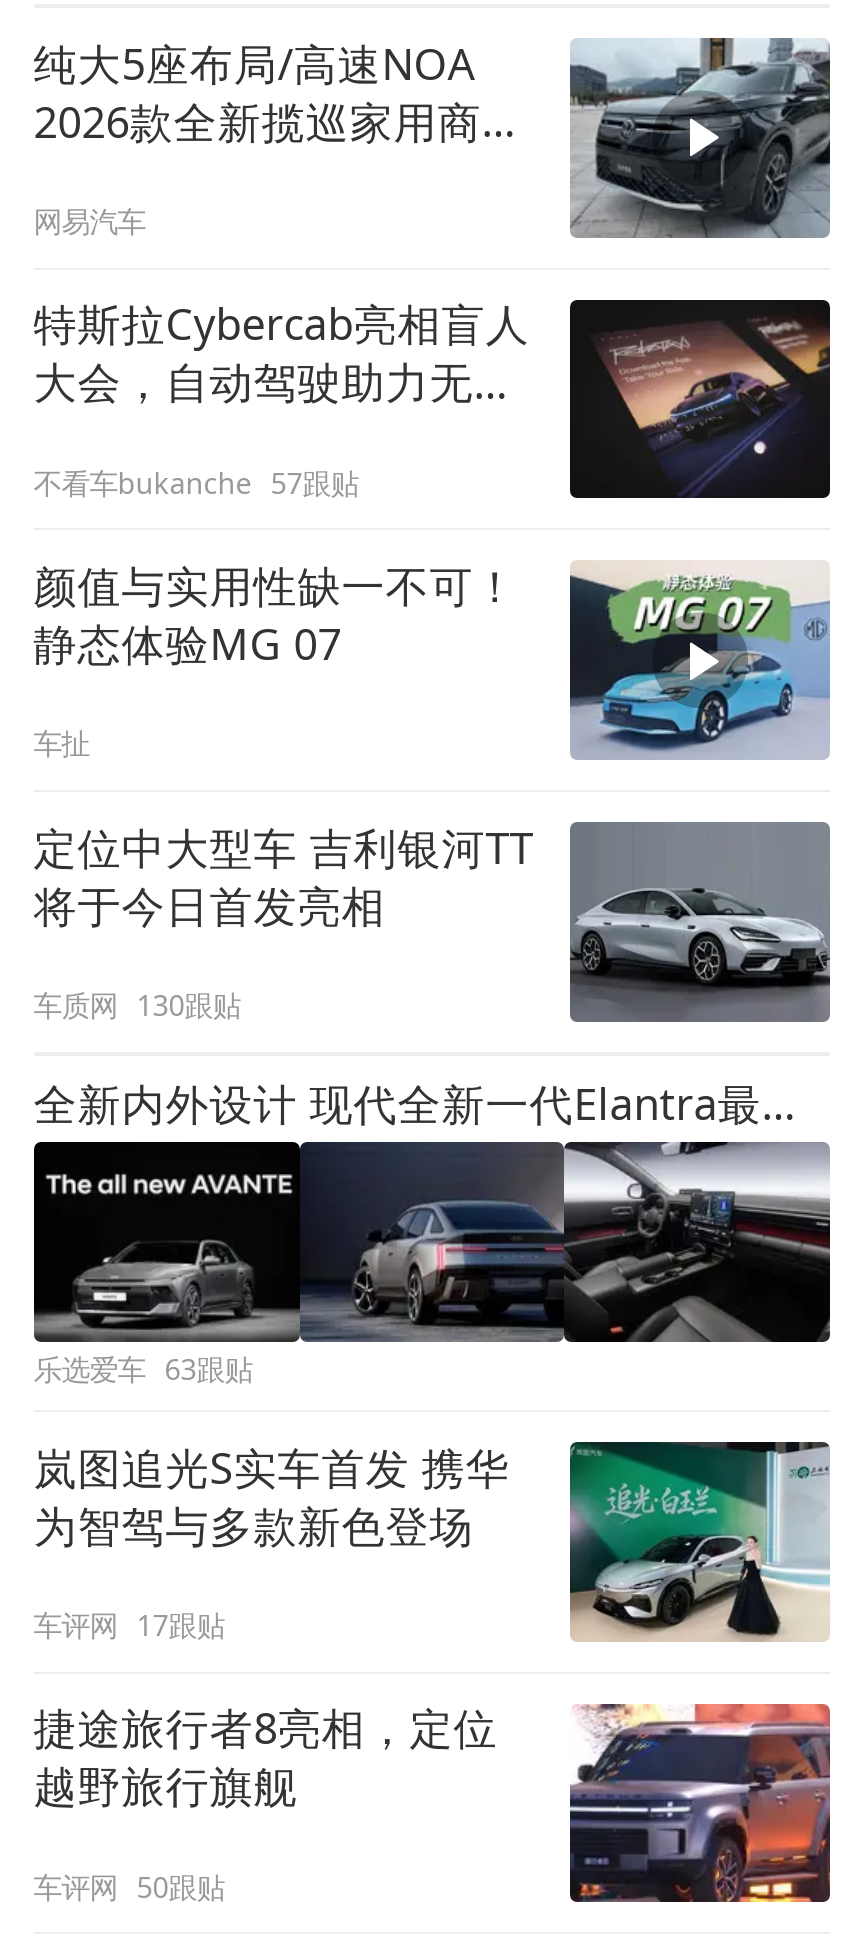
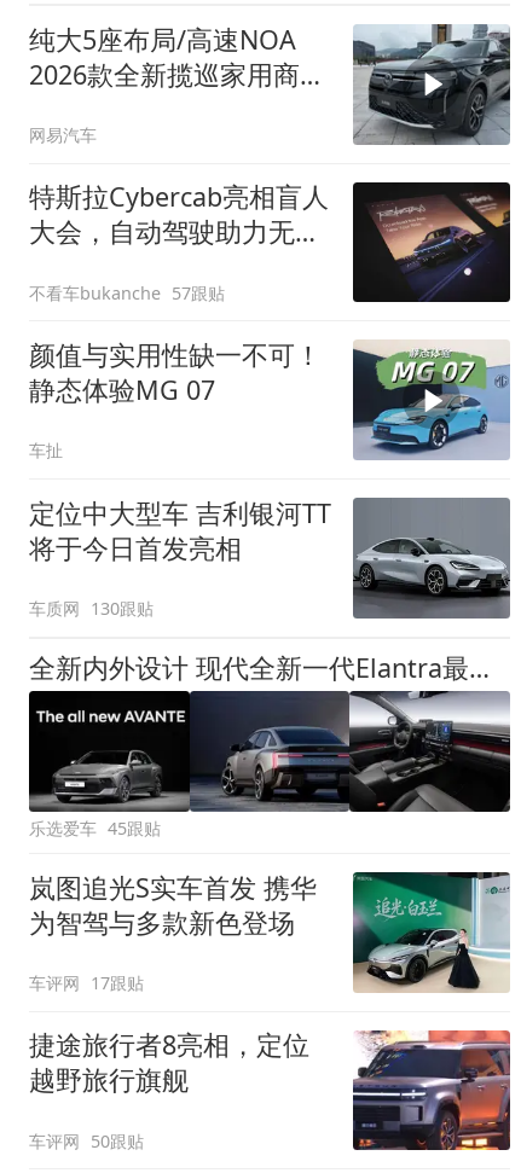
- 乐选爱车 63跟贴
+ 乐选爱车 45跟贴
